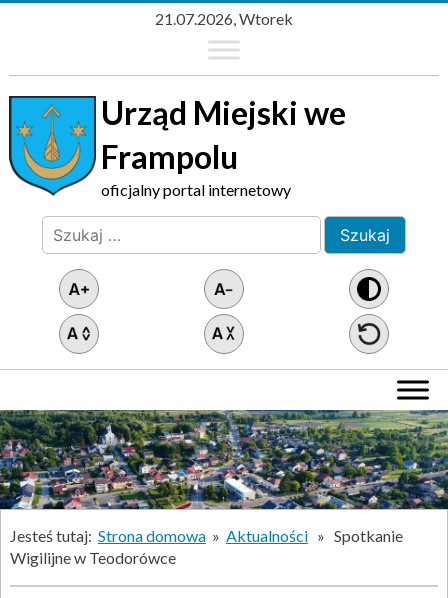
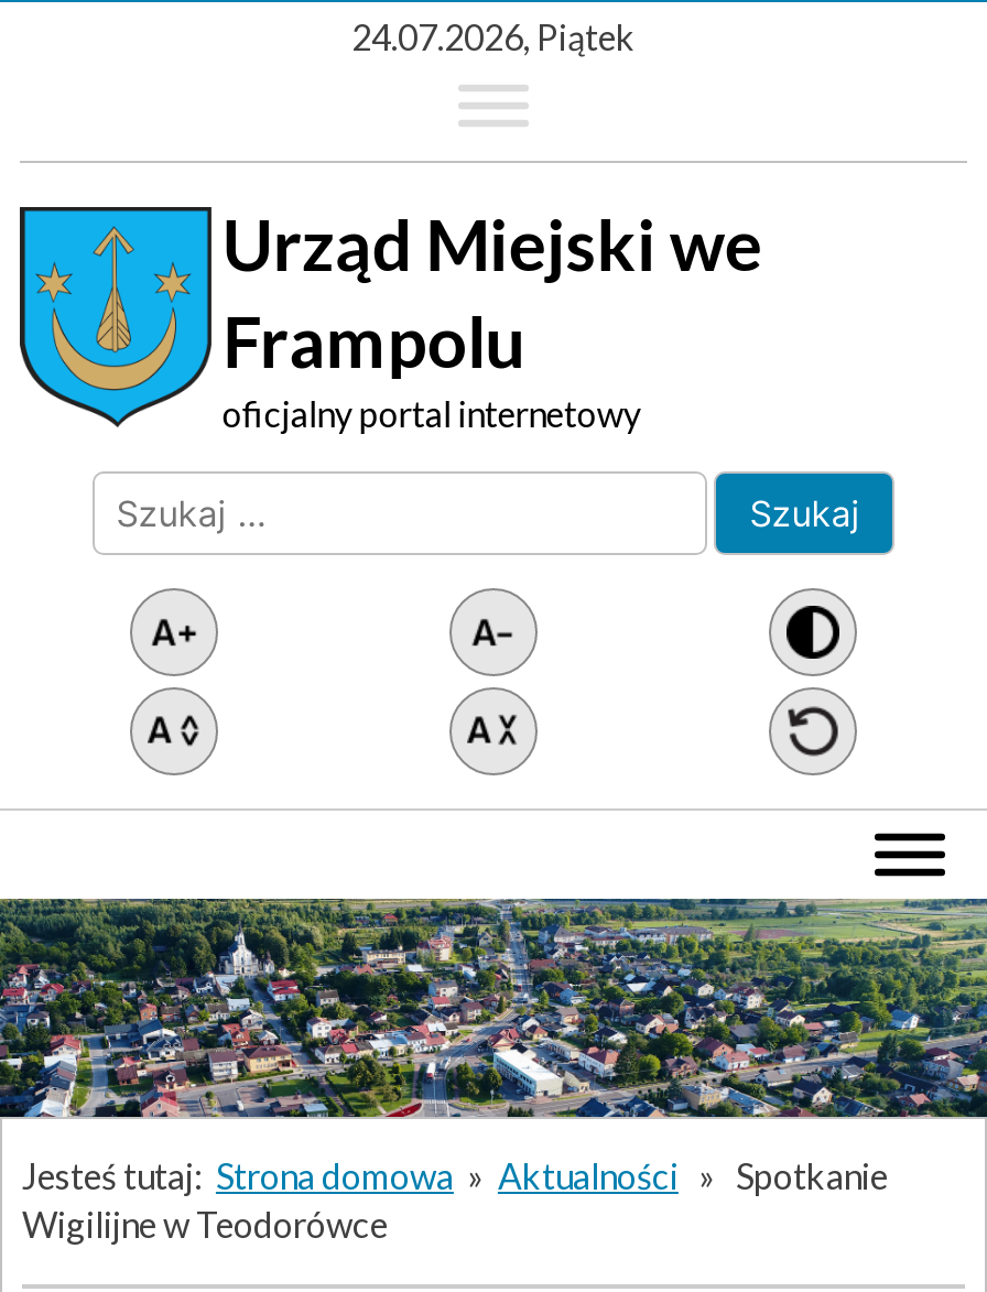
- 21.07.2026, Wtorek
+ 24.07.2026, Piątek
